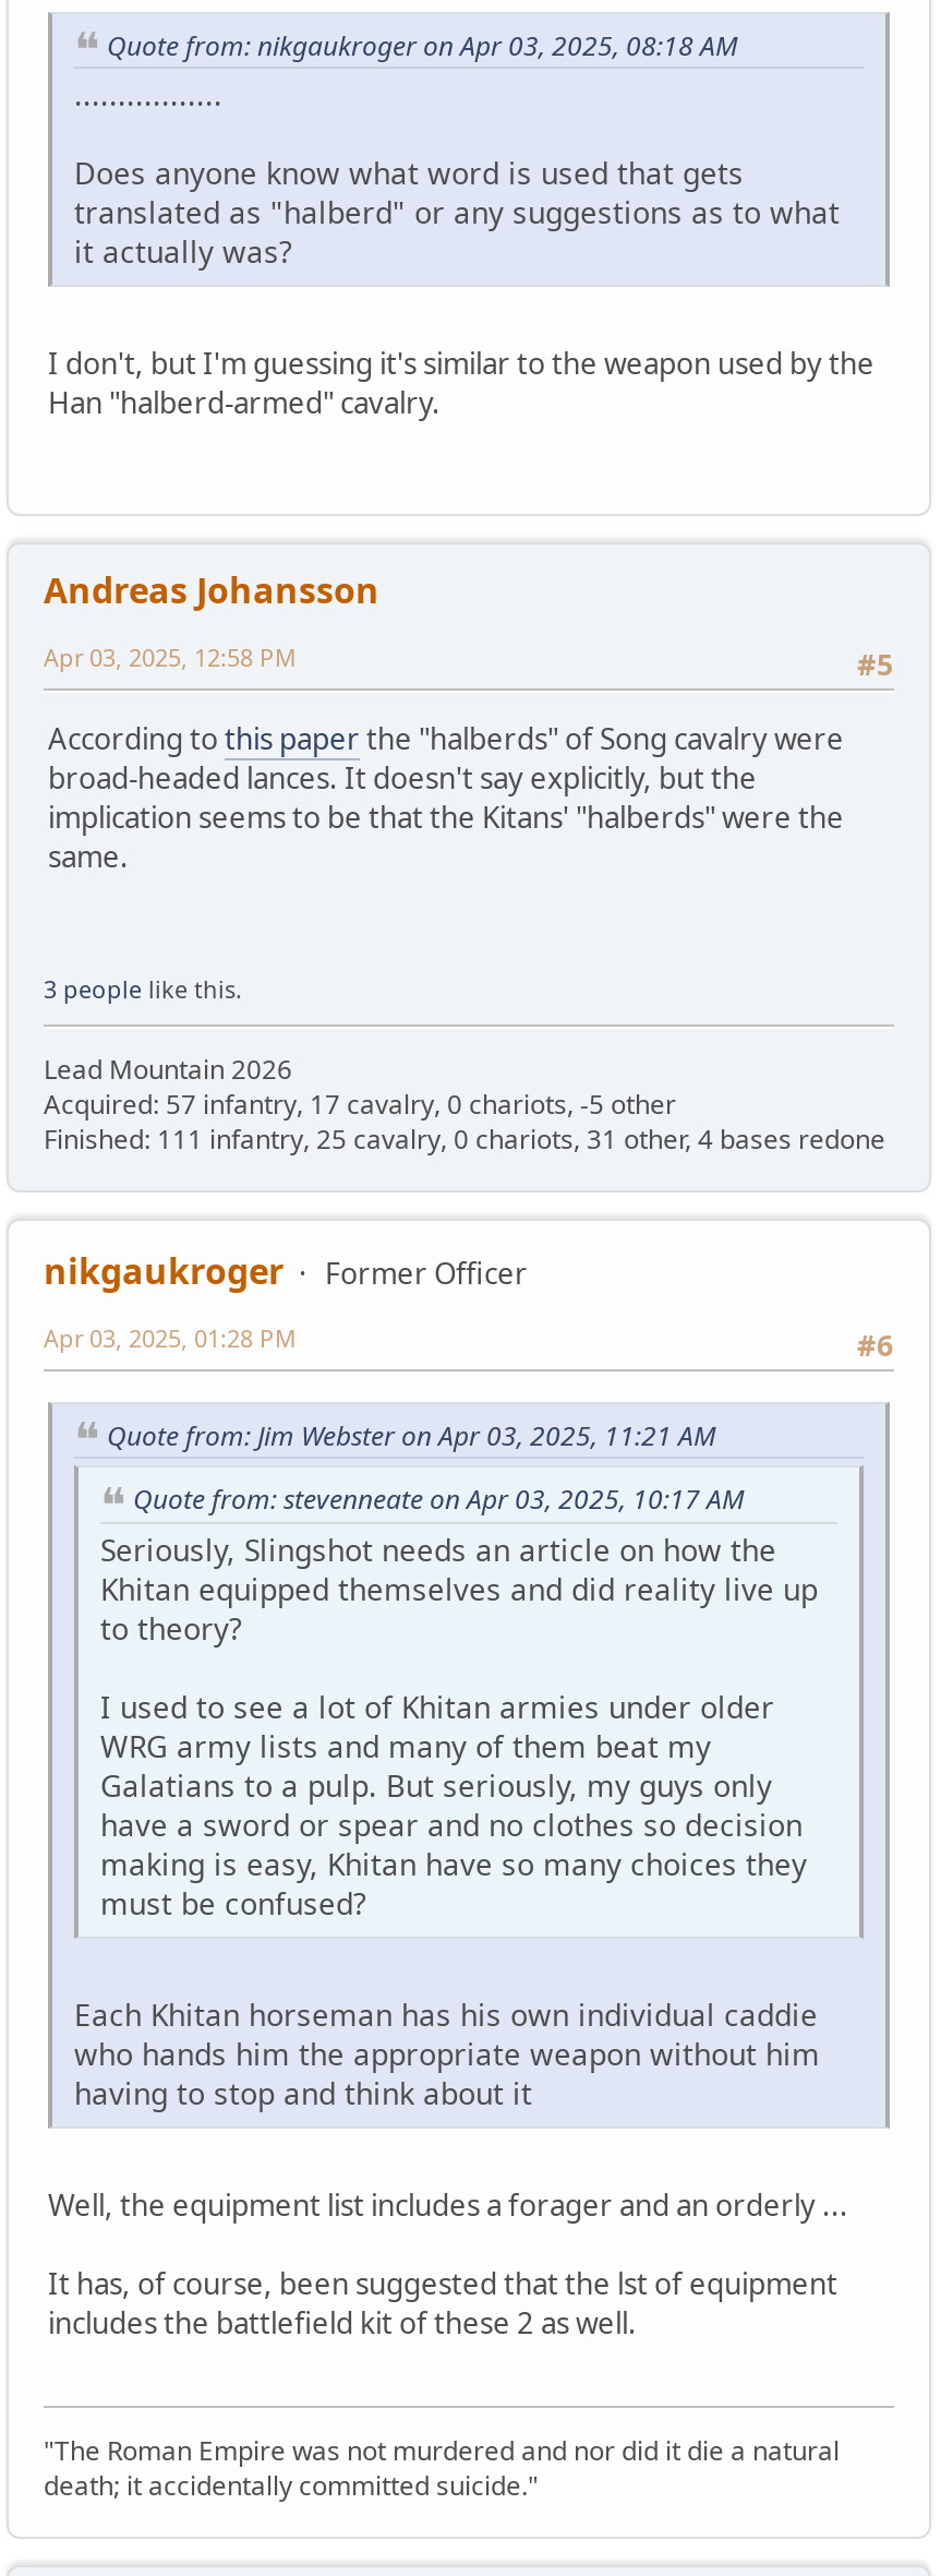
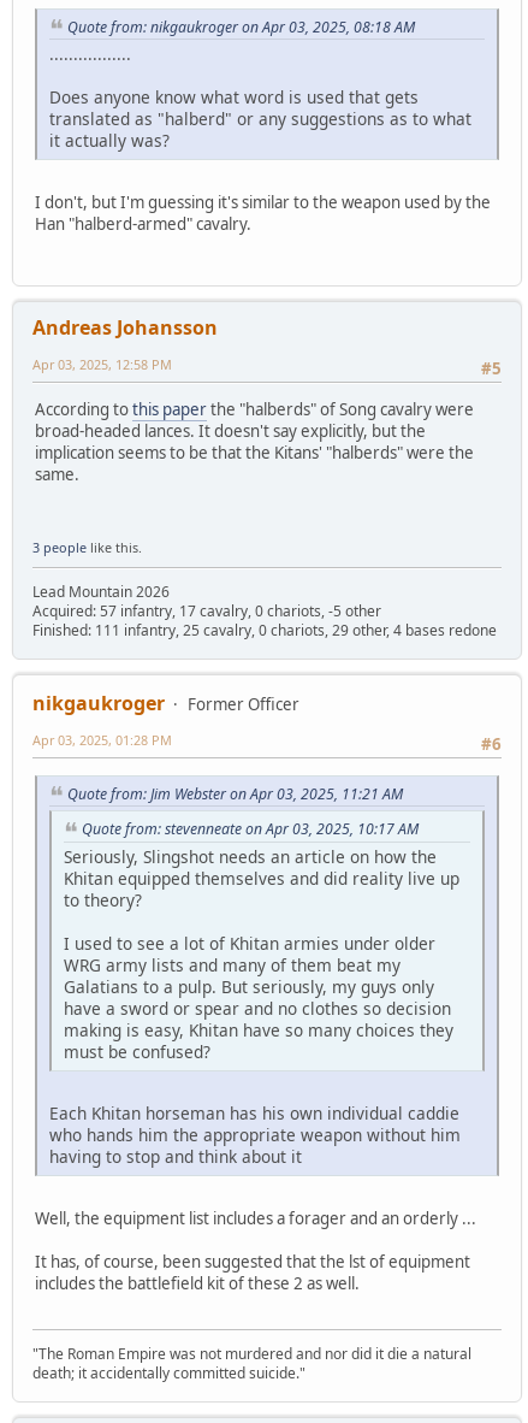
- Finished: 111 infantry, 25 cavalry, 0 chariots, 31 other, 4 bases redone
+ Finished: 111 infantry, 25 cavalry, 0 chariots, 29 other, 4 bases redone
